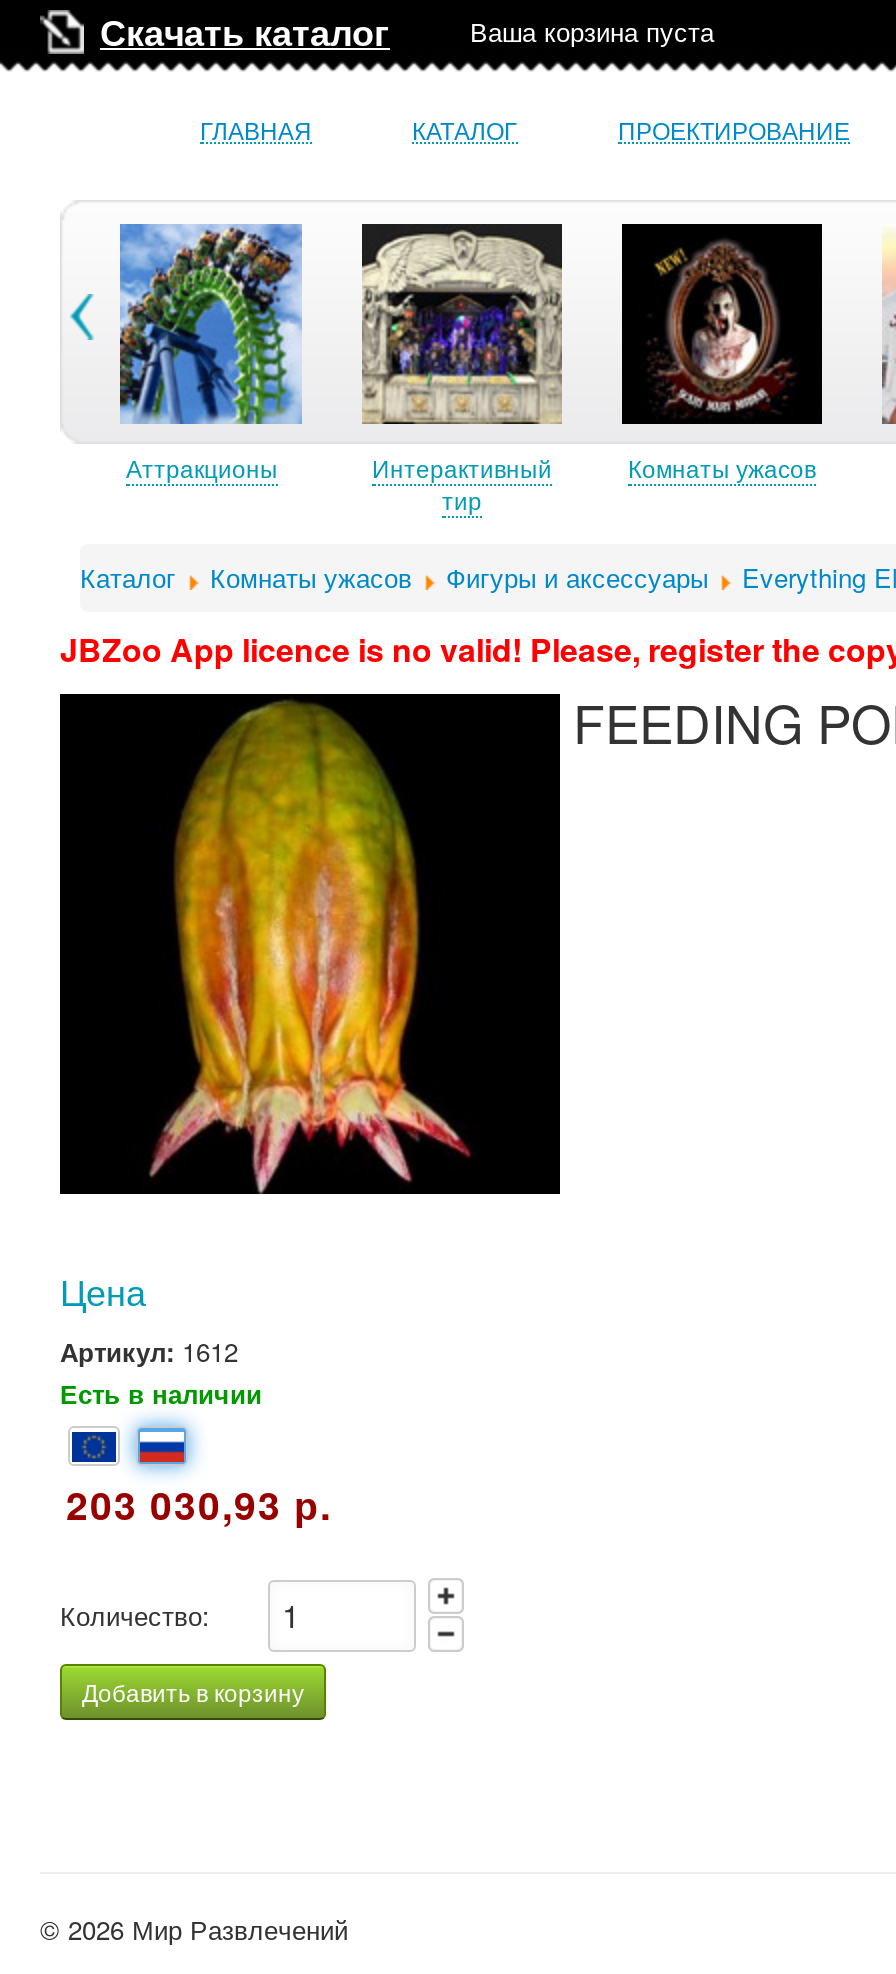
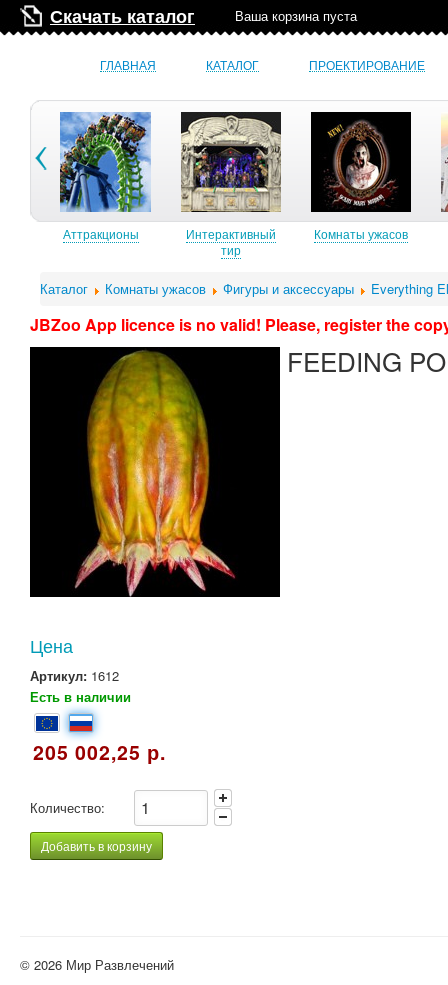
- 203 030,93 р.
+ 205 002,25 р.
